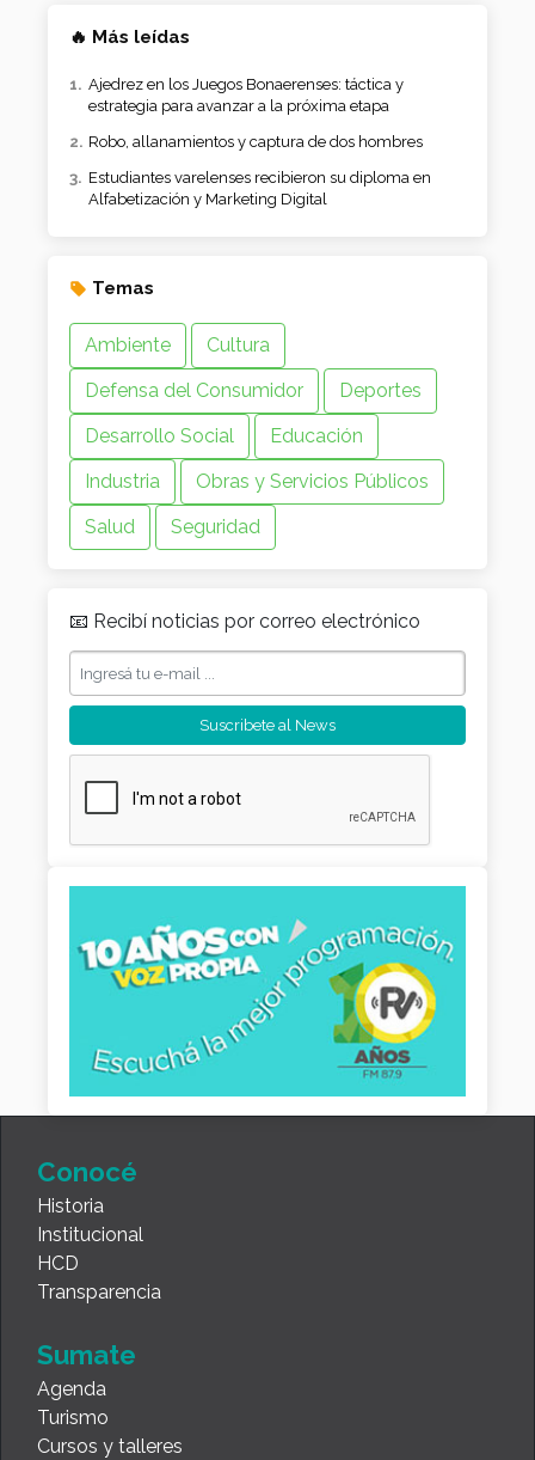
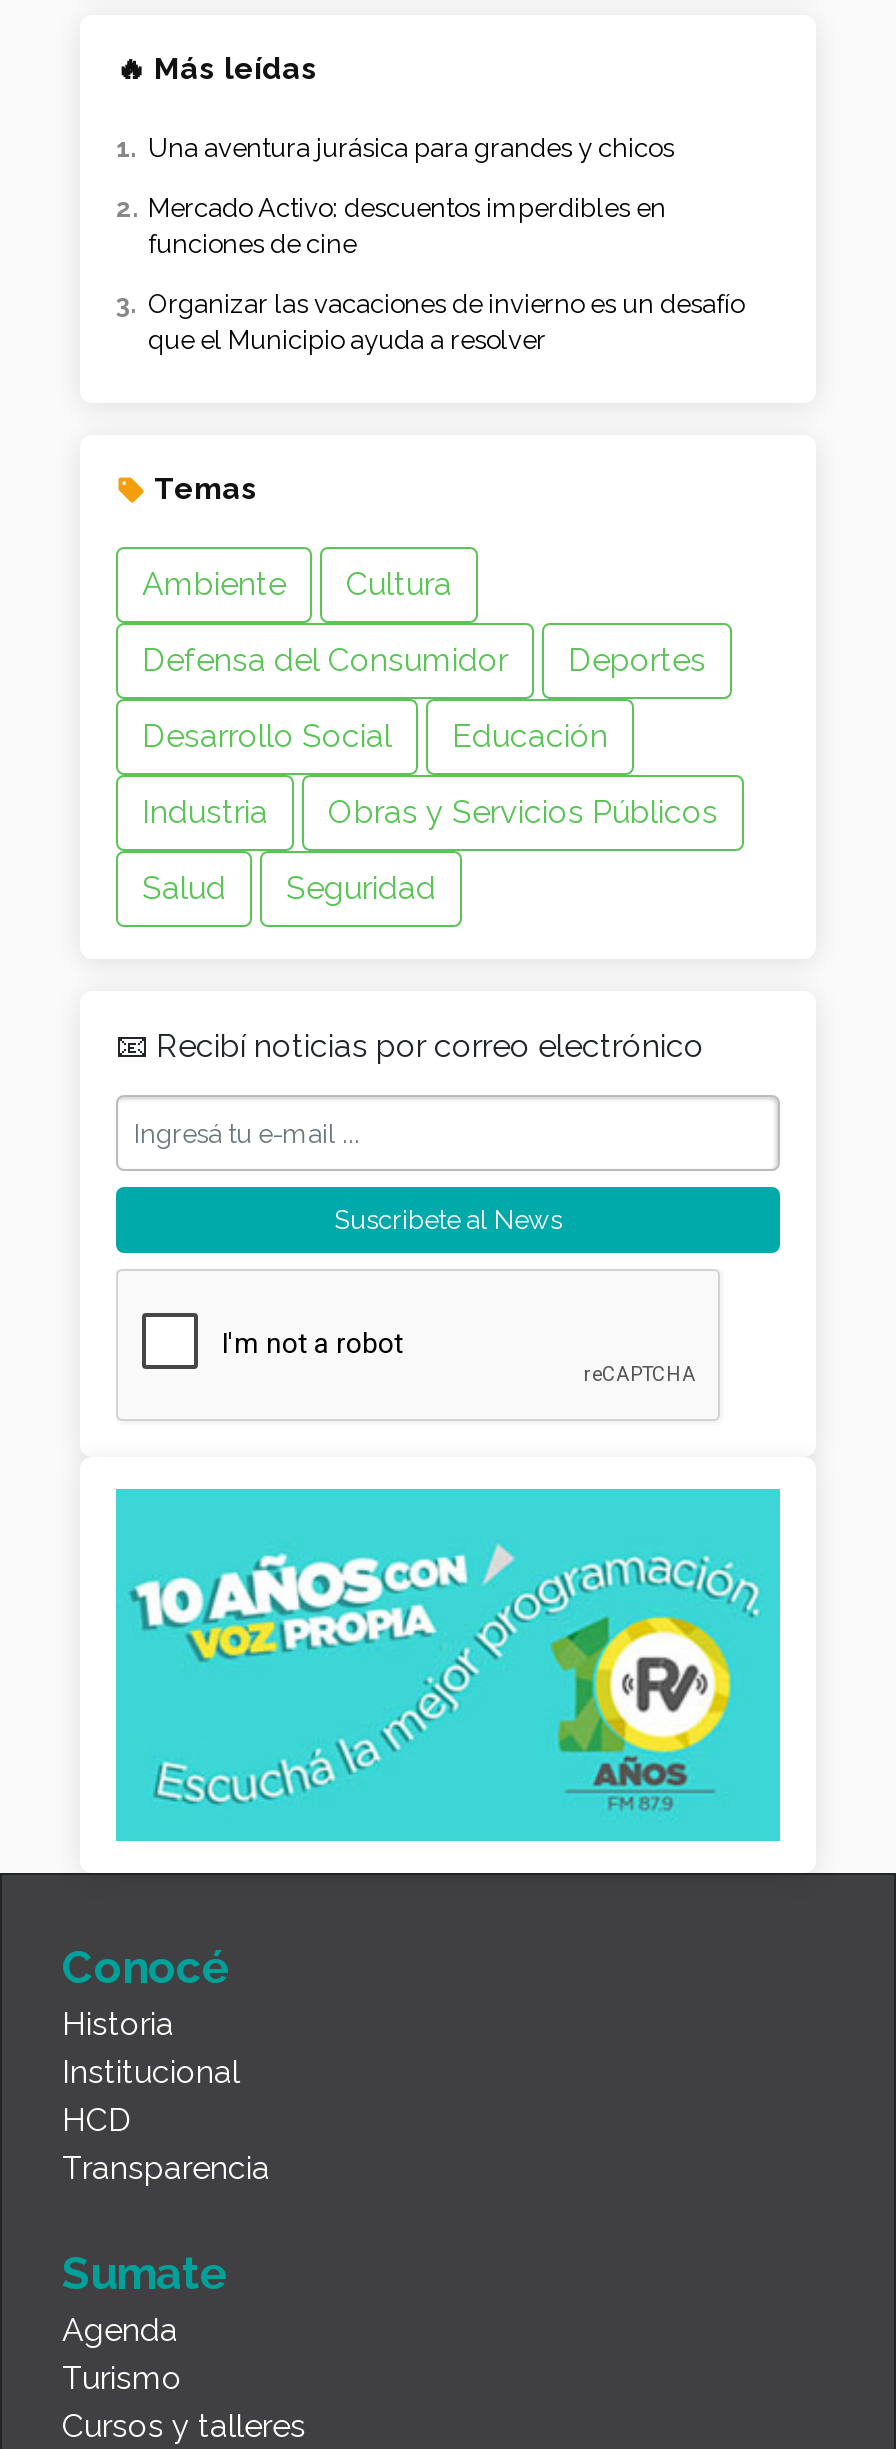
- Ajedrez en los Juegos Bonaerenses: táctica y
- estrategia para avanzar a la próxima etapa
+ Una aventura jurásica para grandes y chicos

- Robo, allanamientos y captura de dos hombres
+ Mercado Activo: descuentos imperdibles en
+ funciones de cine

- Estudiantes varelenses recibieron su diploma en
- Alfabetización y Marketing Digital
+ Organizar las vacaciones de invierno es un desafío
+ que el Municipio ayuda a resolver
